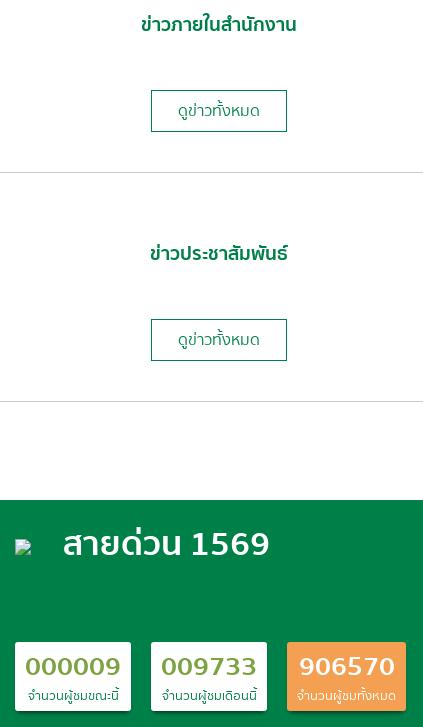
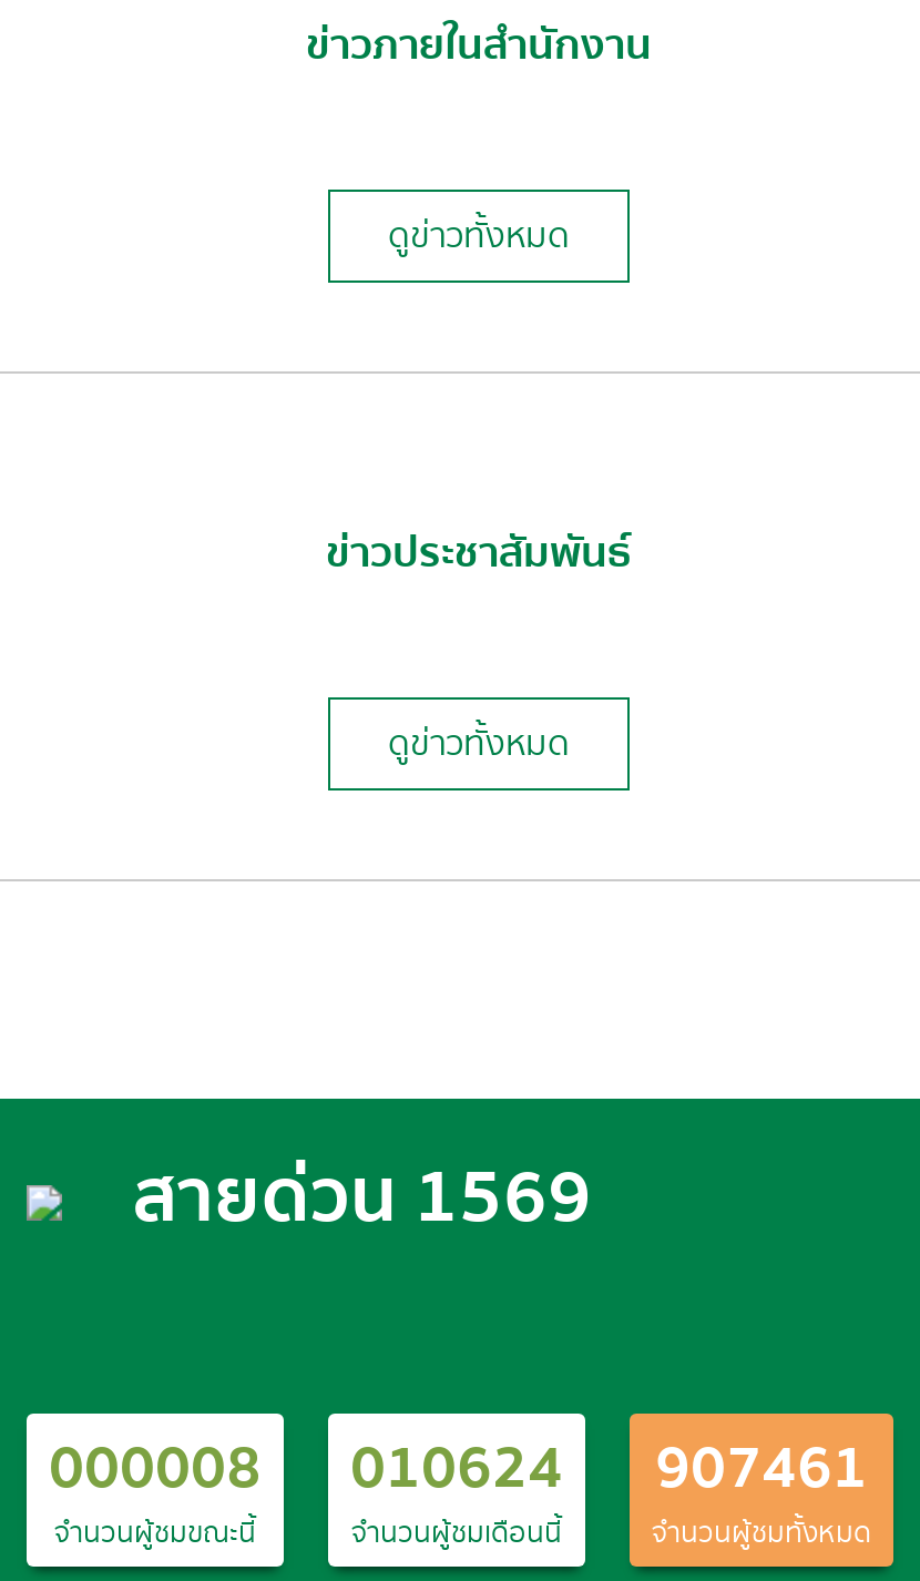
- 000009
+ 000008

- 009733
+ 010624

- 906570
+ 907461
